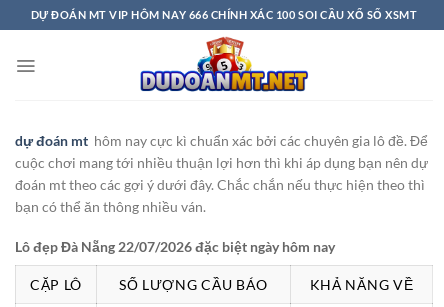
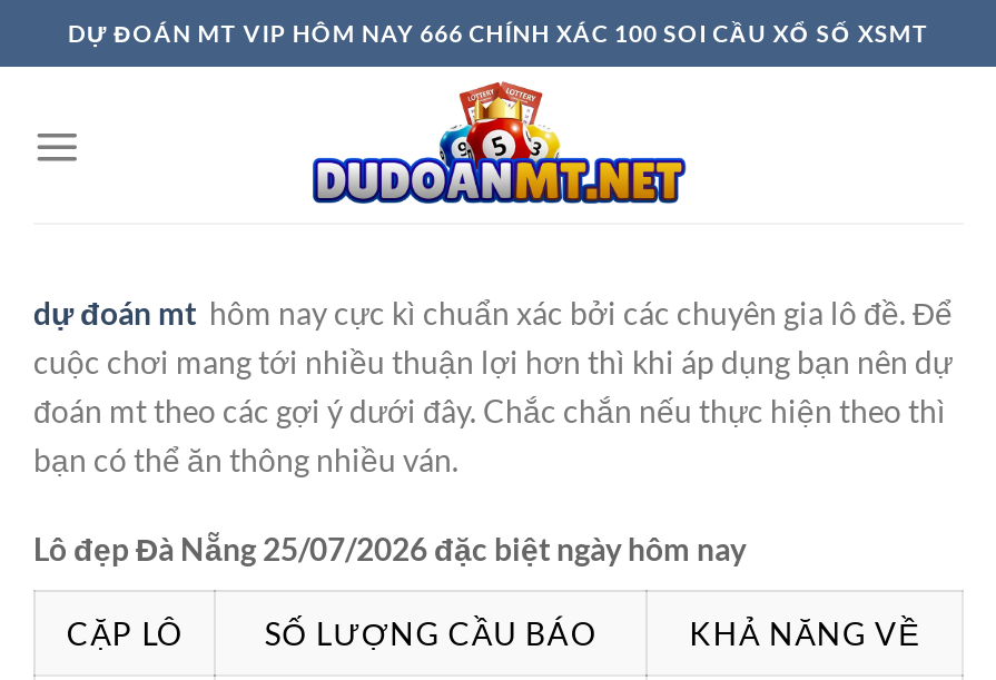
- Lô đẹp Đà Nẵng 22/07/2026 đặc biệt ngày hôm nay
+ Lô đẹp Đà Nẵng 25/07/2026 đặc biệt ngày hôm nay
